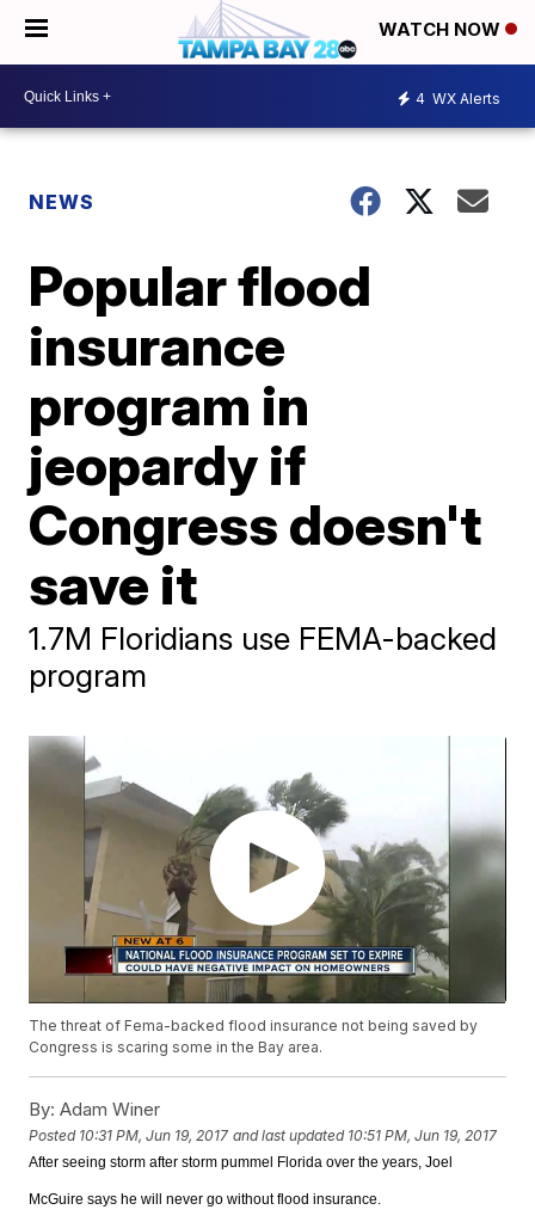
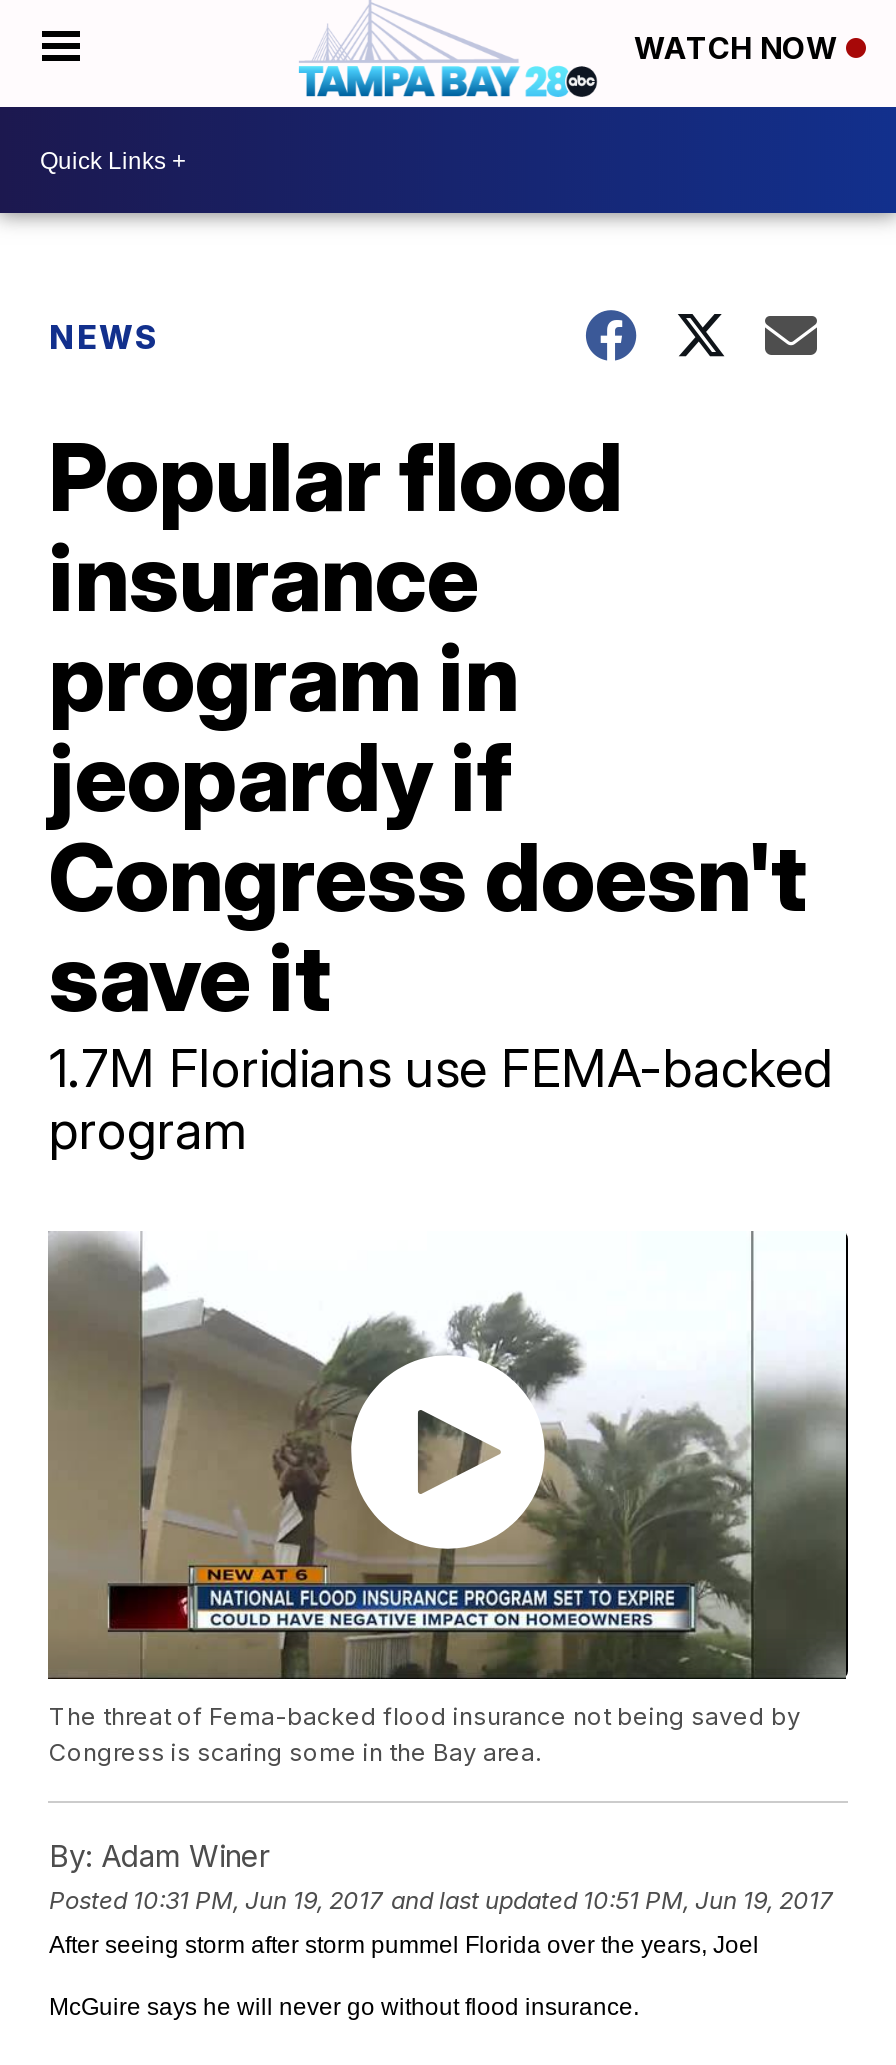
- 4 WX Alerts
